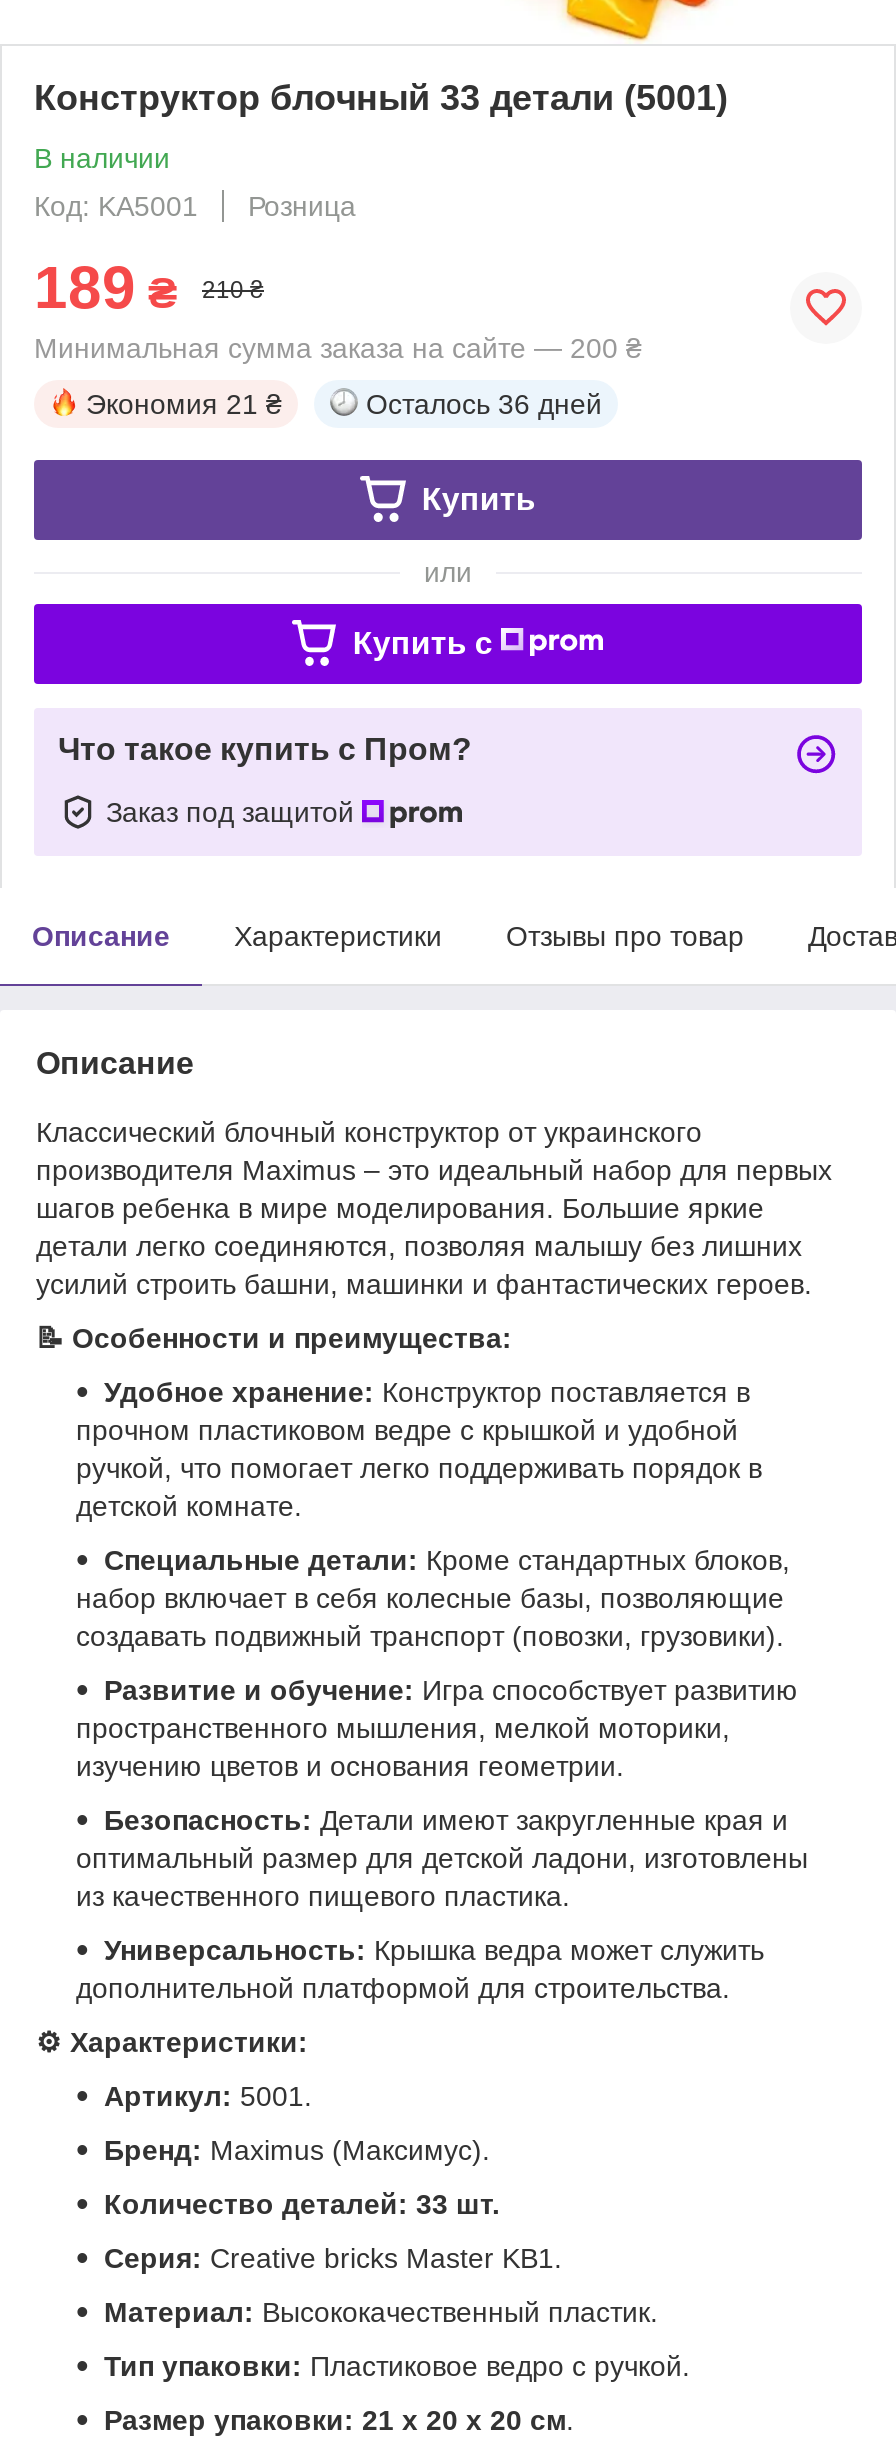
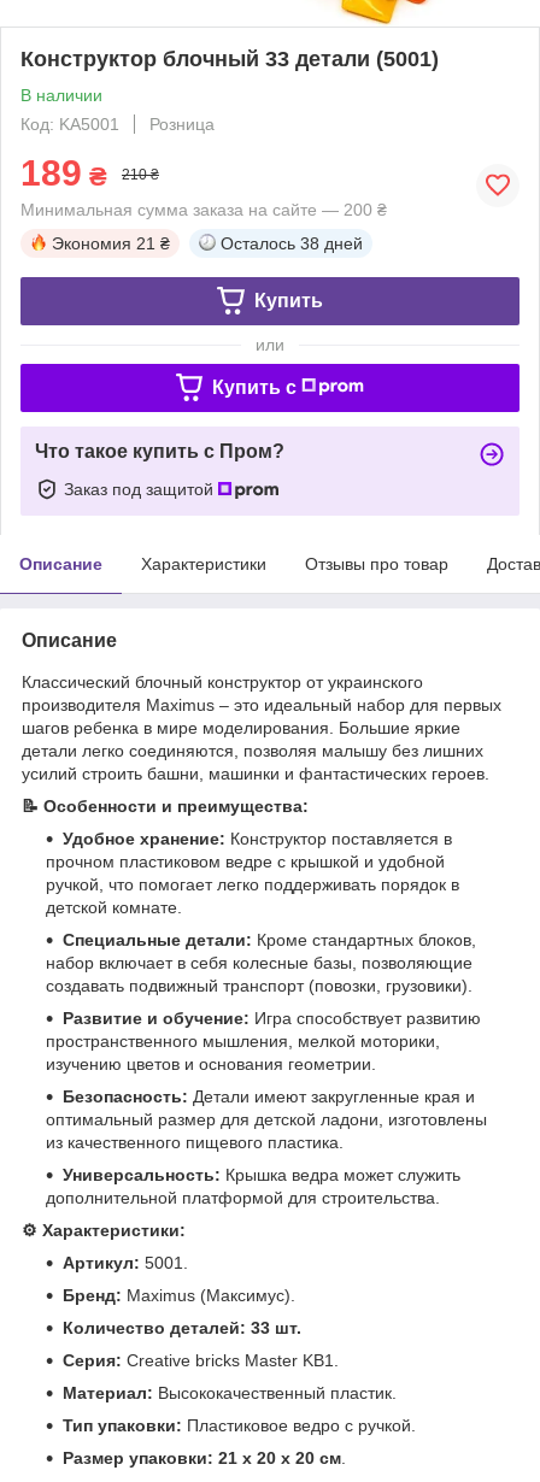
- Осталось 36 дней
+ Осталось 38 дней
